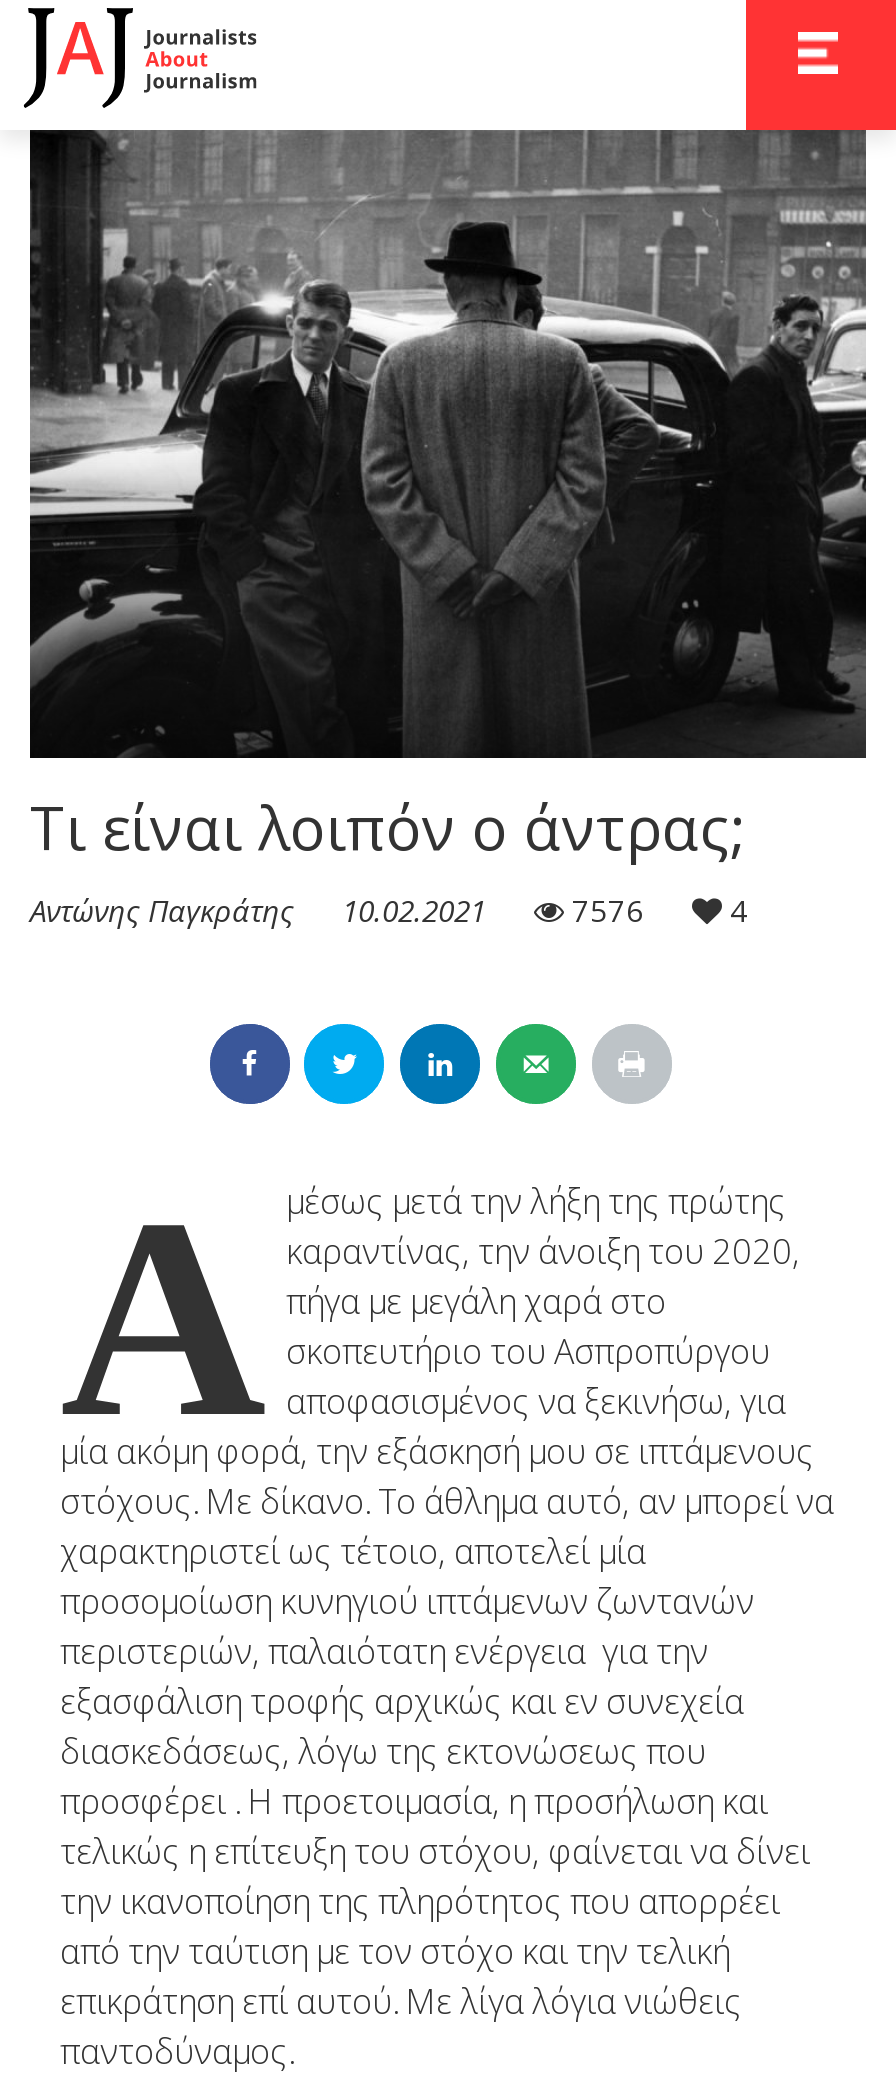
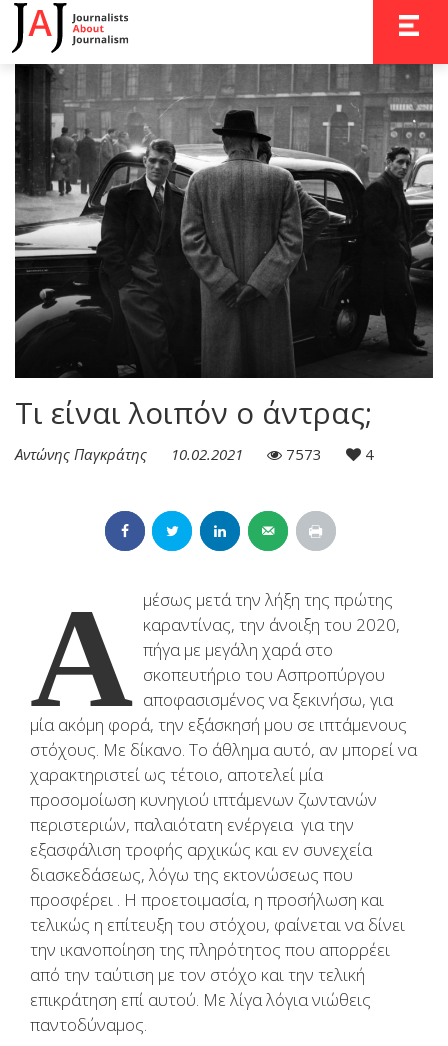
- Αντώνης Παγκράτης 10.02.2021 7576 4
+ Αντώνης Παγκράτης 10.02.2021 7573 4
